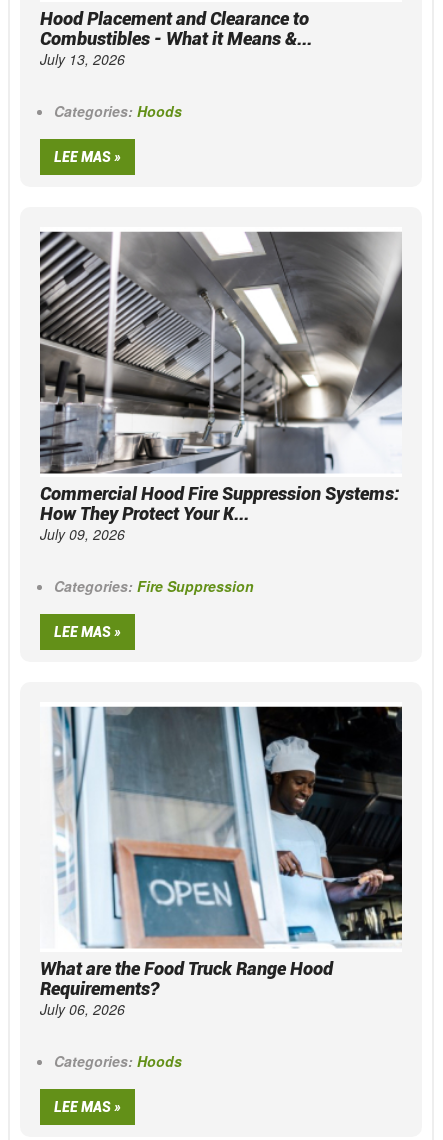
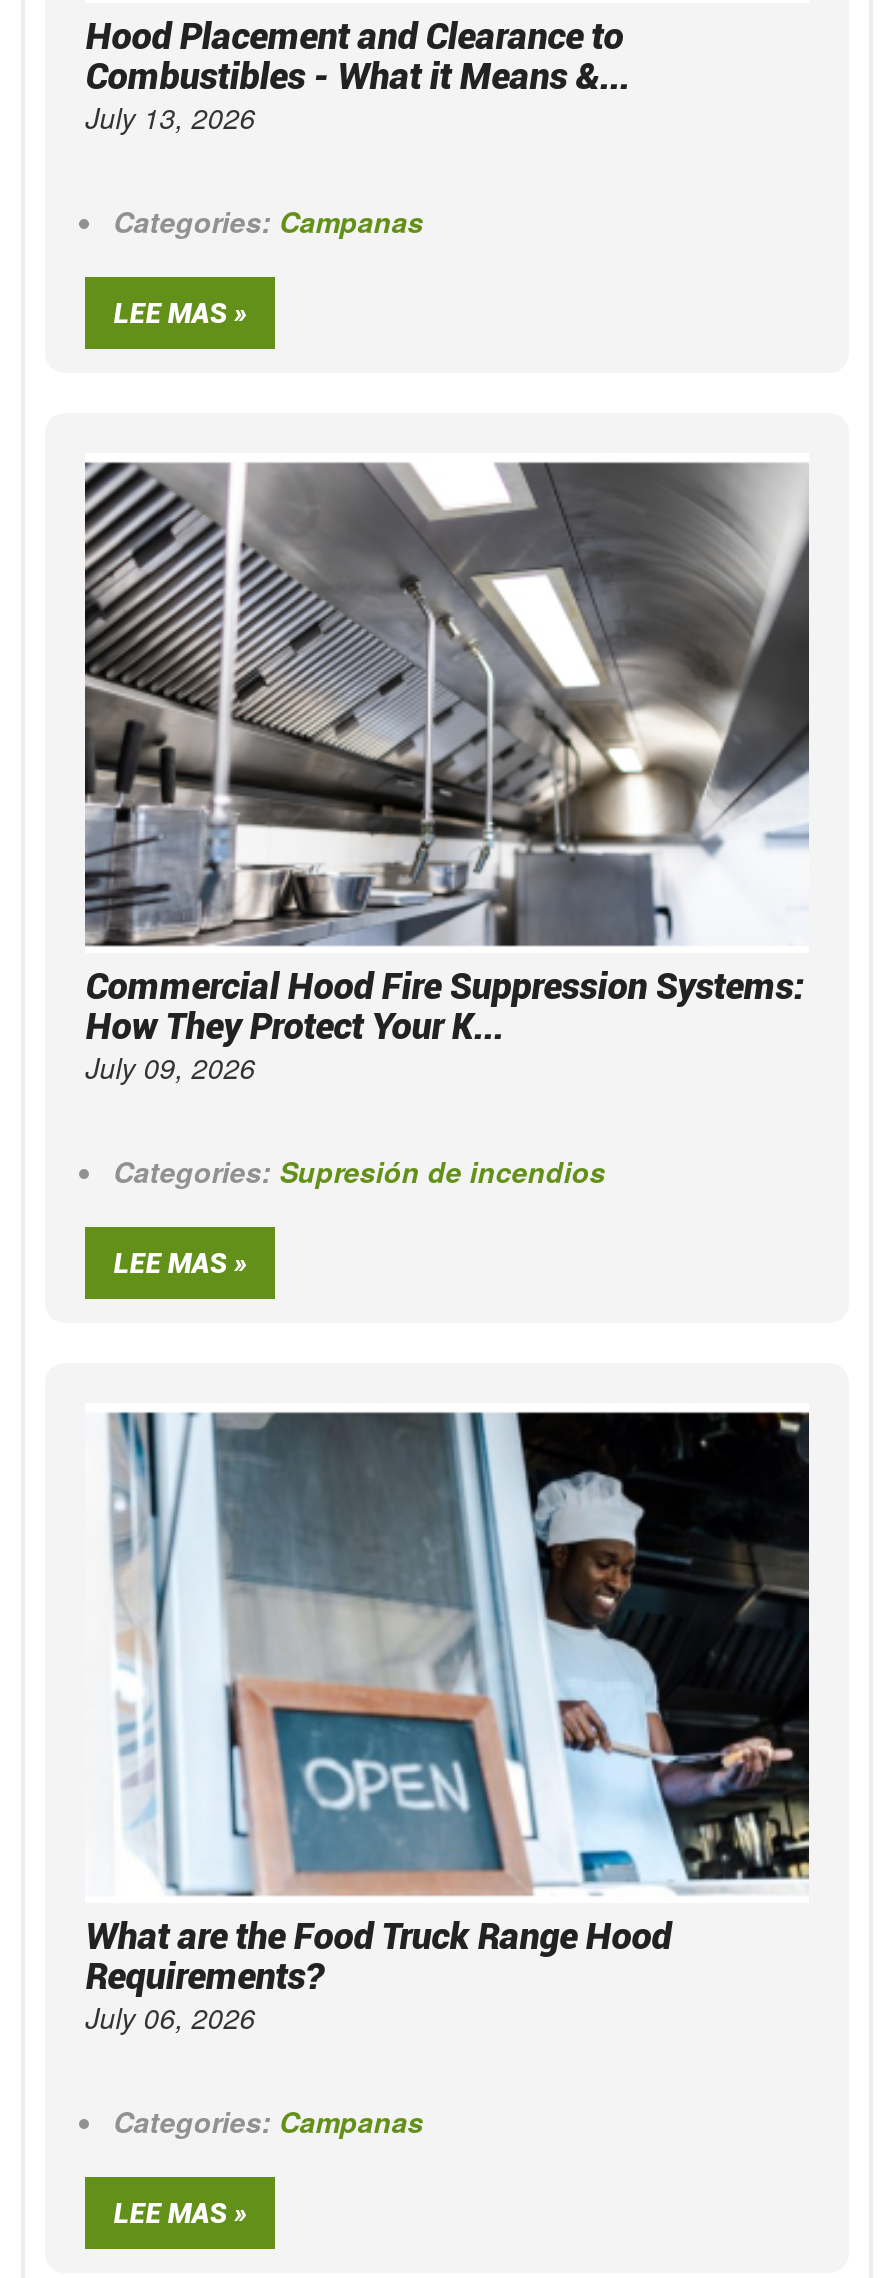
- Categories: Hoods
+ Categories: Campanas

- Categories: Fire Suppression
+ Categories: Supresión de incendios

- Categories: Hoods
+ Categories: Campanas
